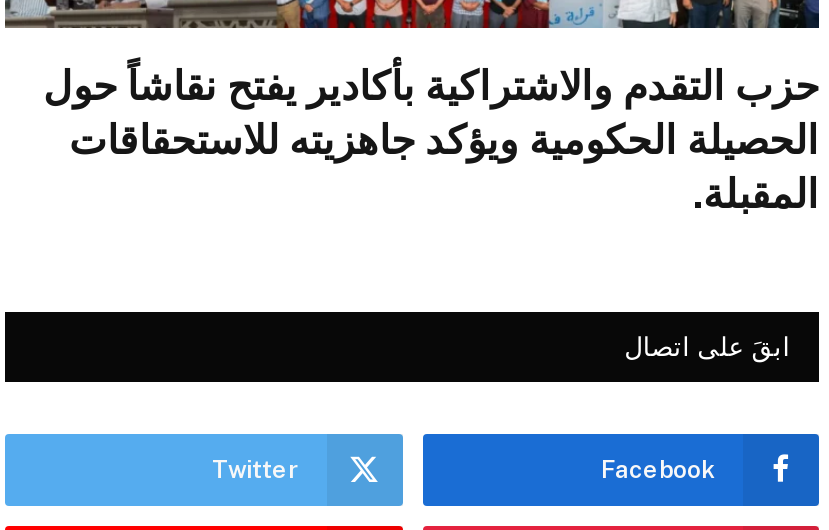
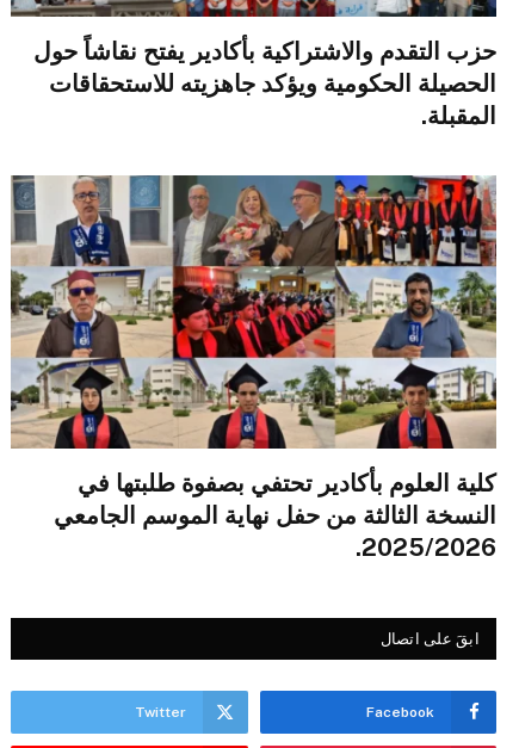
+ [image]
+ كلية العلوم بأكادير تحتفي بصفوة طلبتها في
+ النسخة الثالثة من حفل نهاية الموسم الجامعي
+ 2025/2026.
